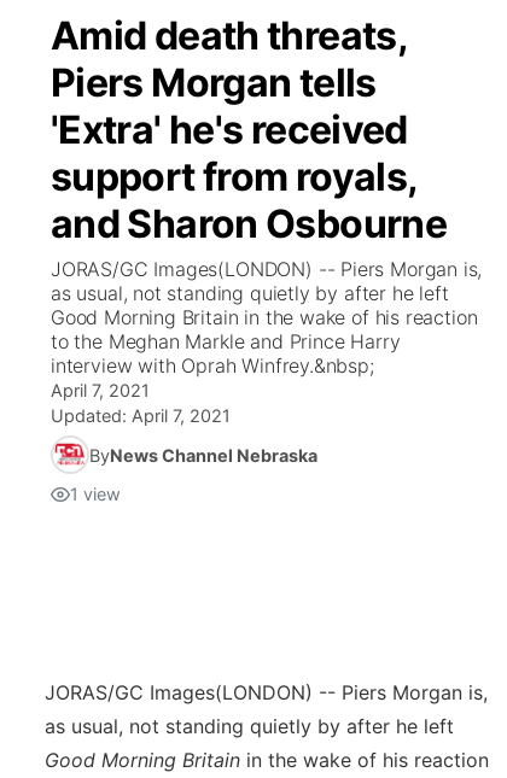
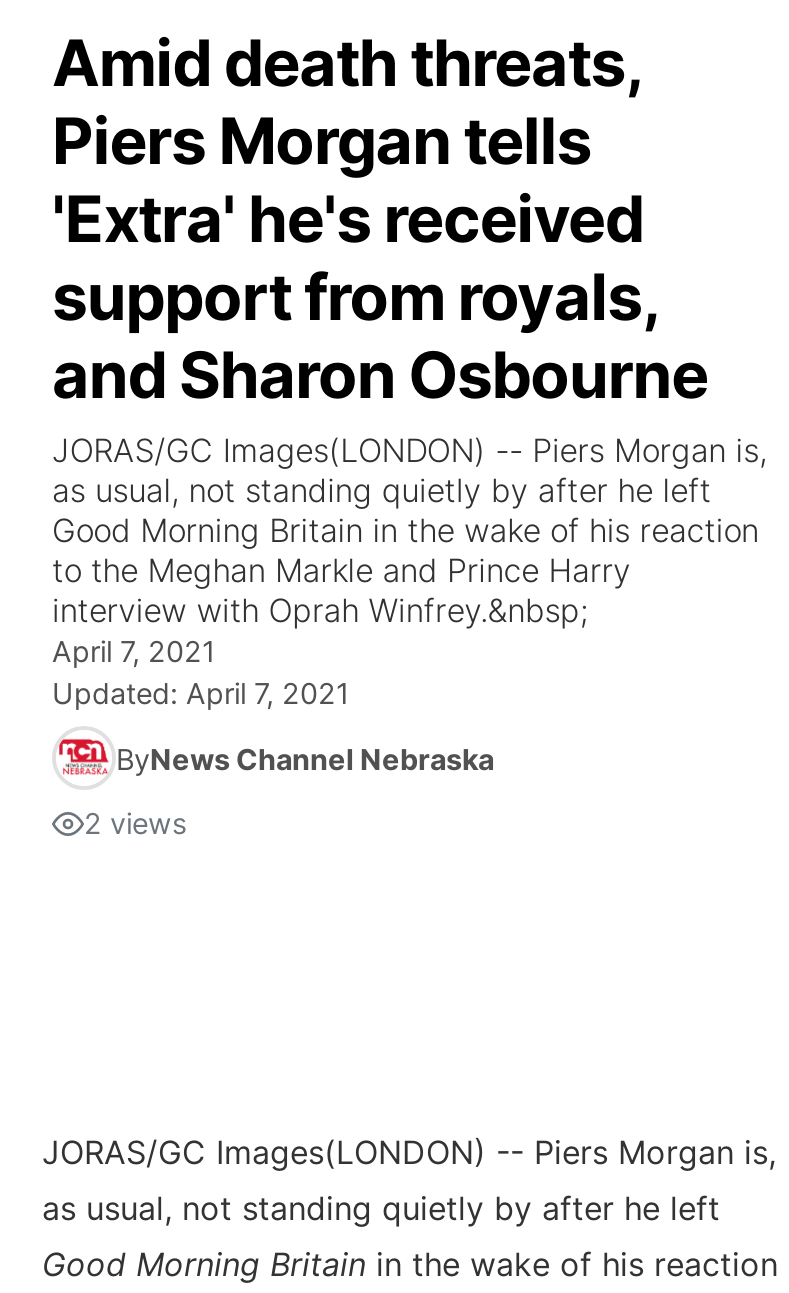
- 1 view
+ 2 views
